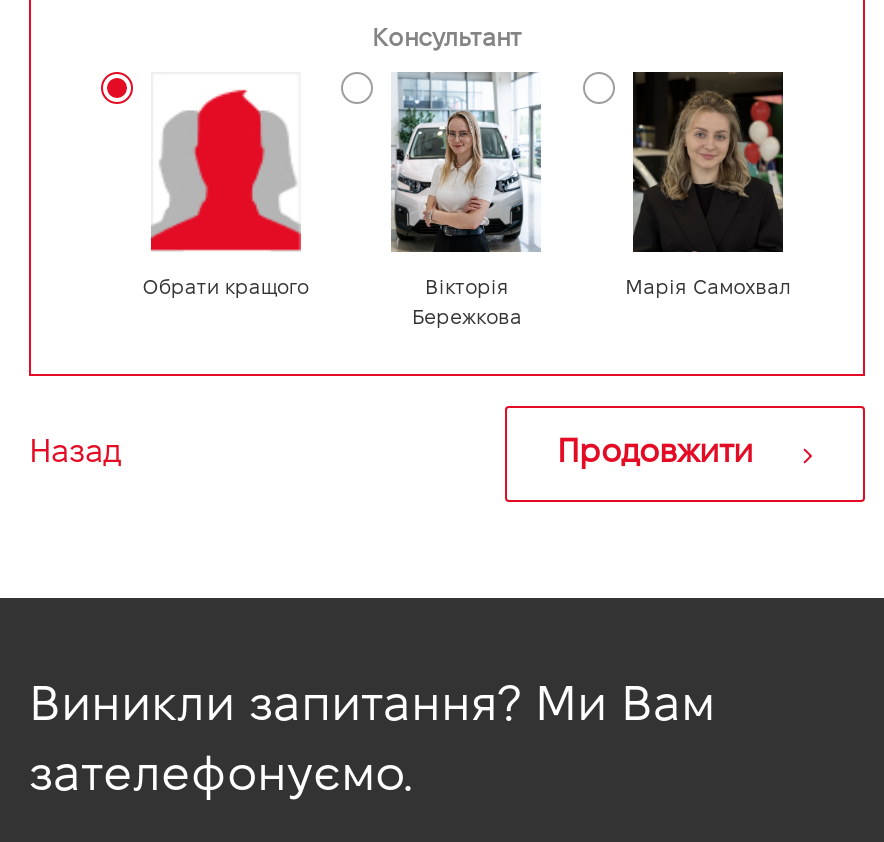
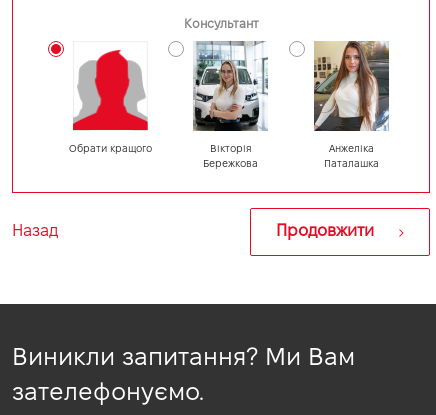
- [image]
- Марія Самохвал
+ [image]
+ Анжеліка
+ Паталашка
